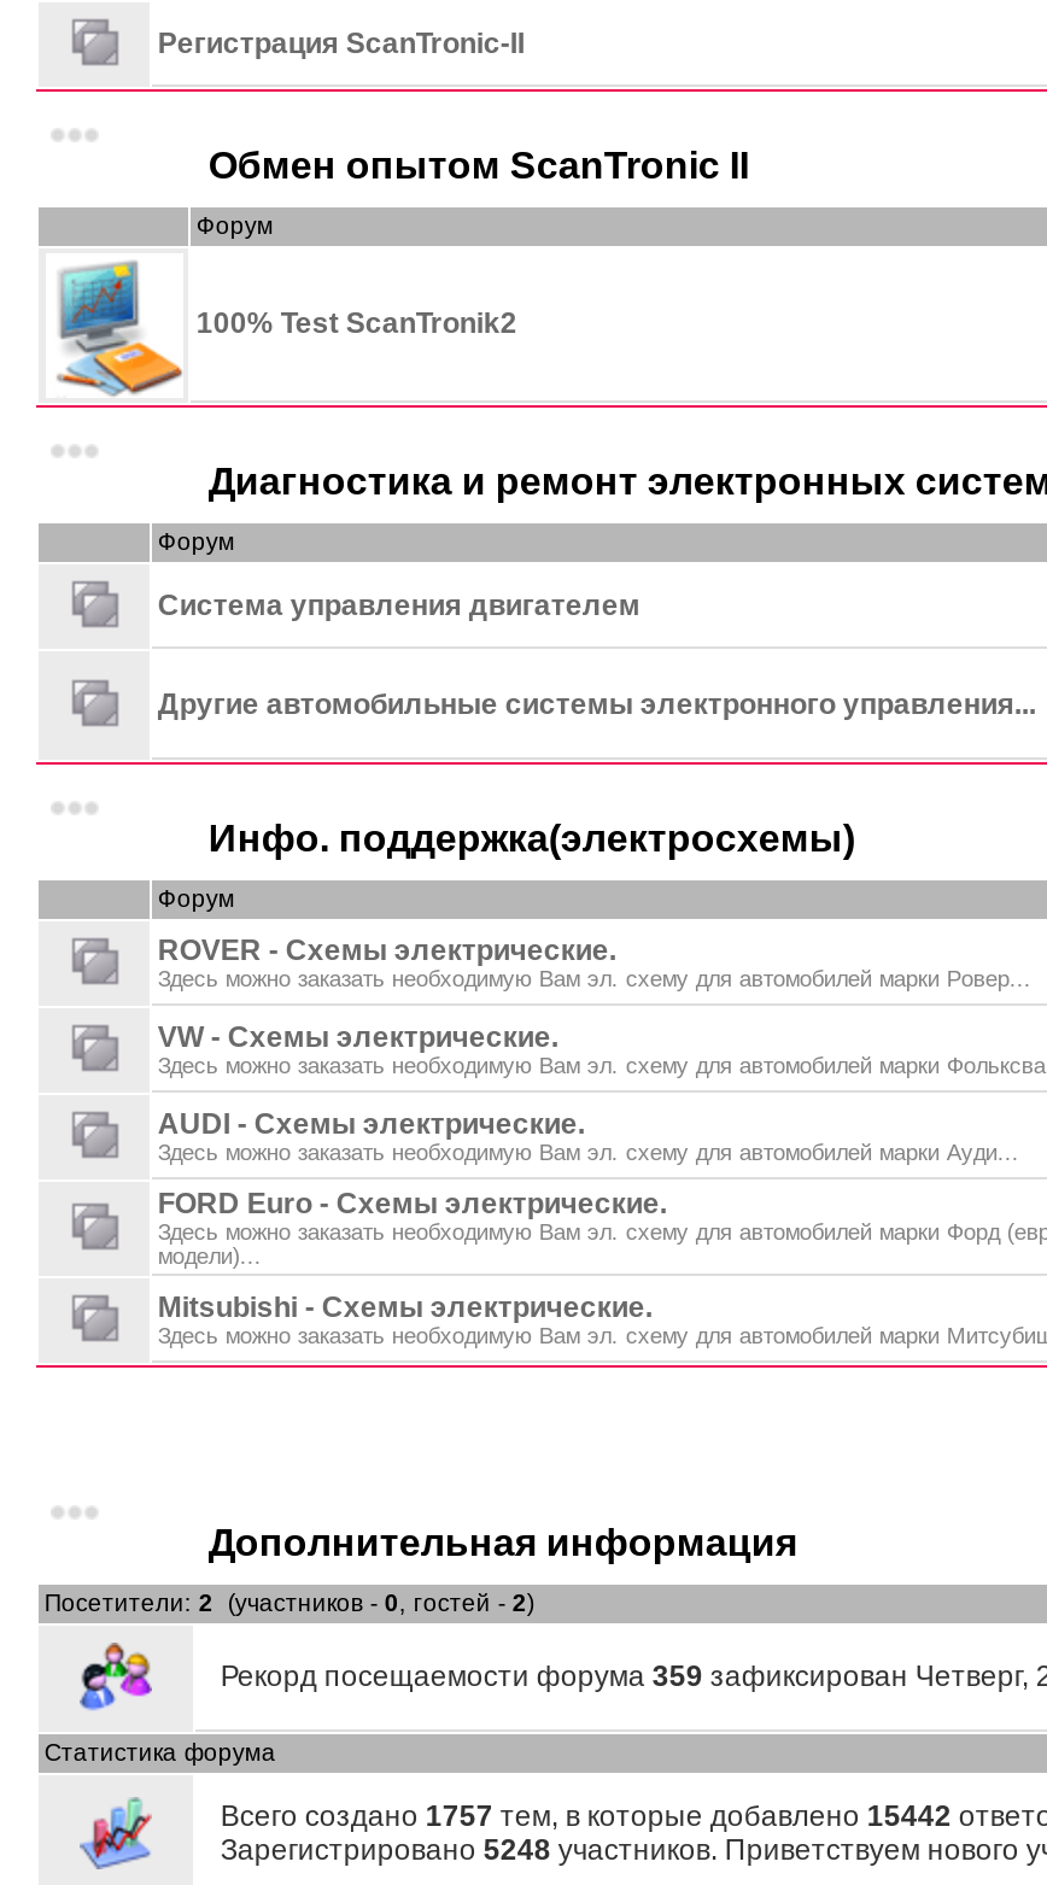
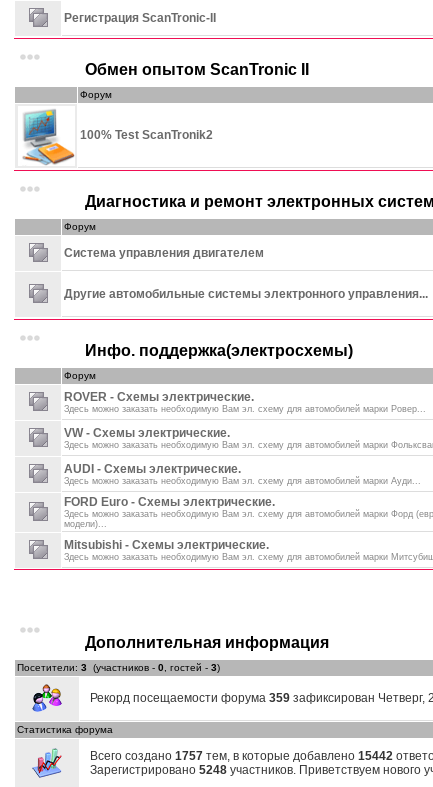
- Посетители: 2 (участников - 0, гостей - 2)
+ Посетители: 3 (участников - 0, гостей - 3)
